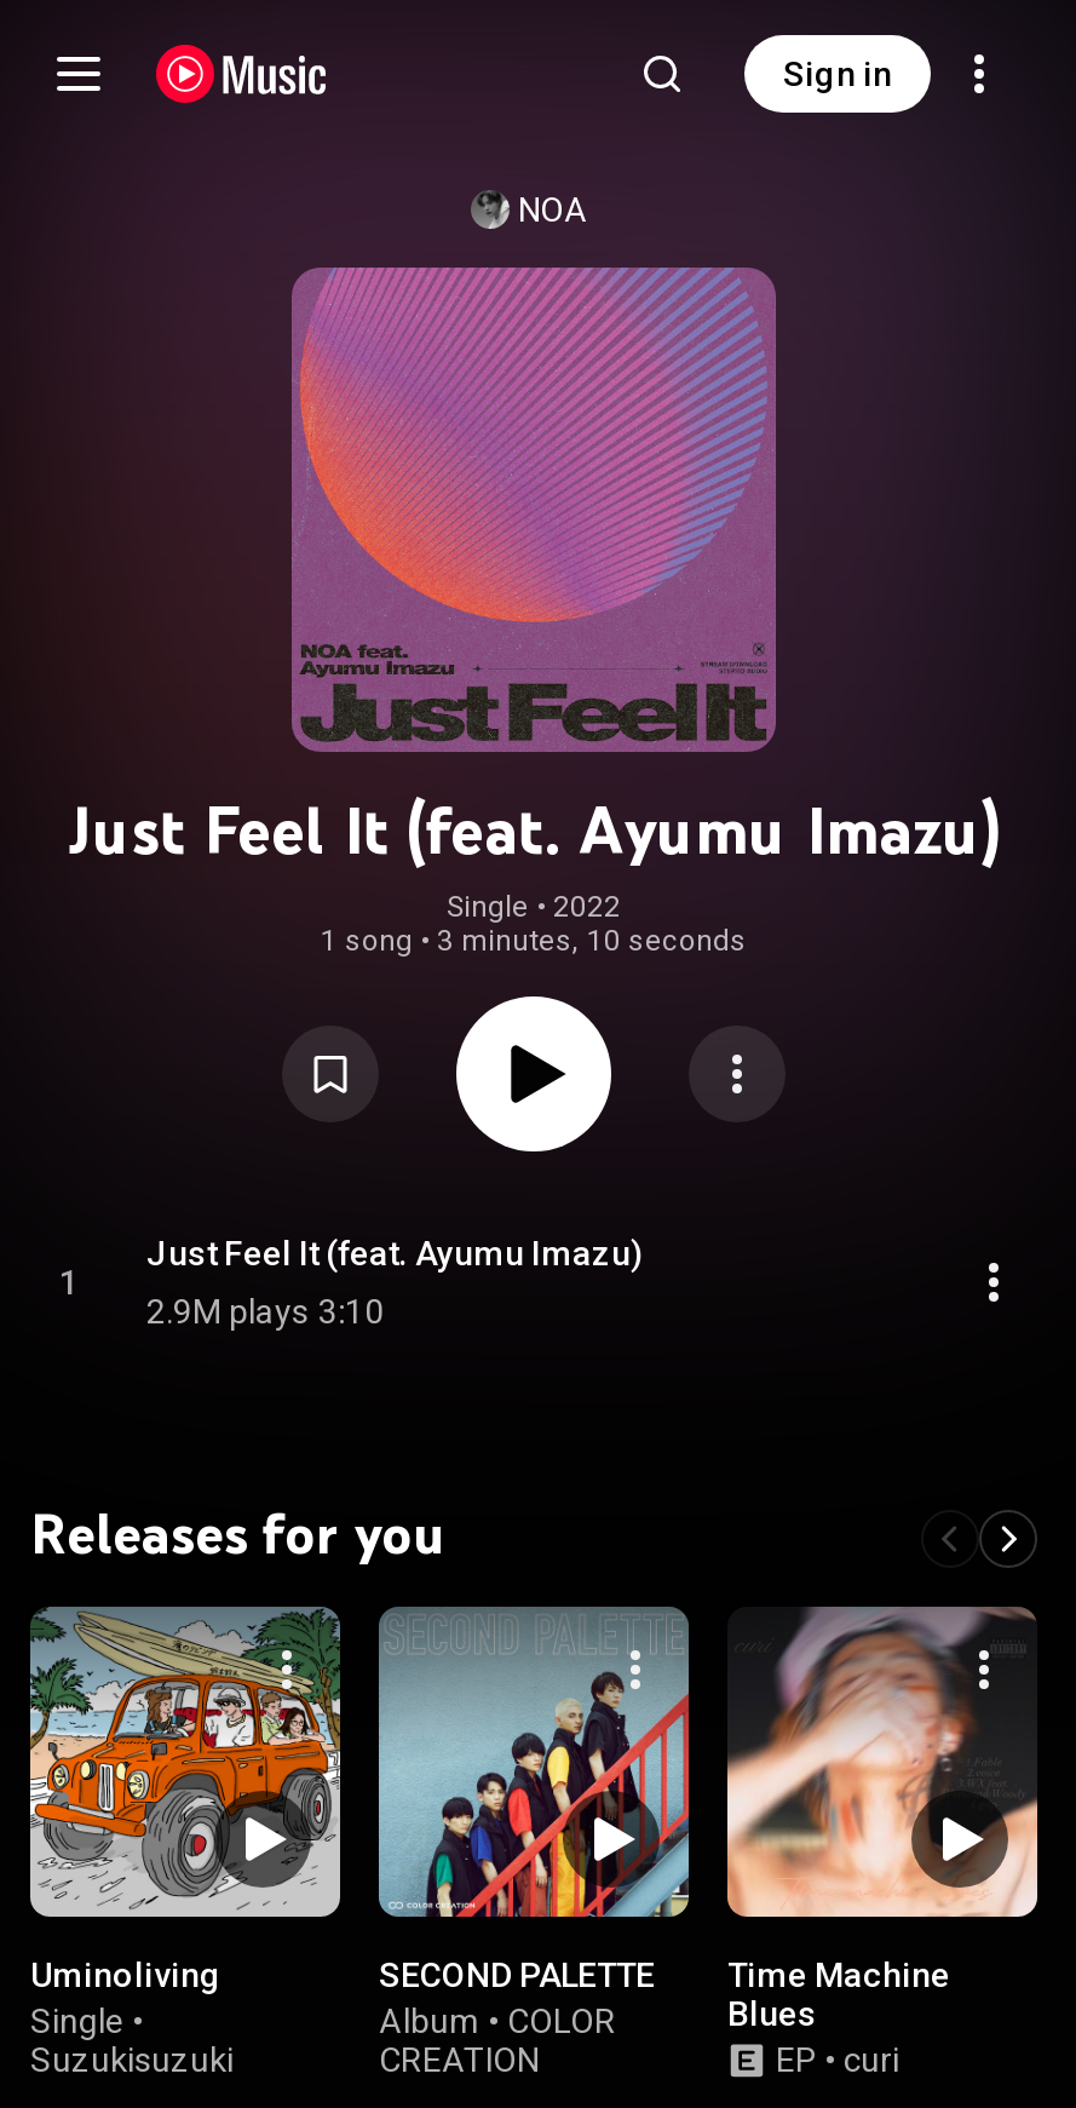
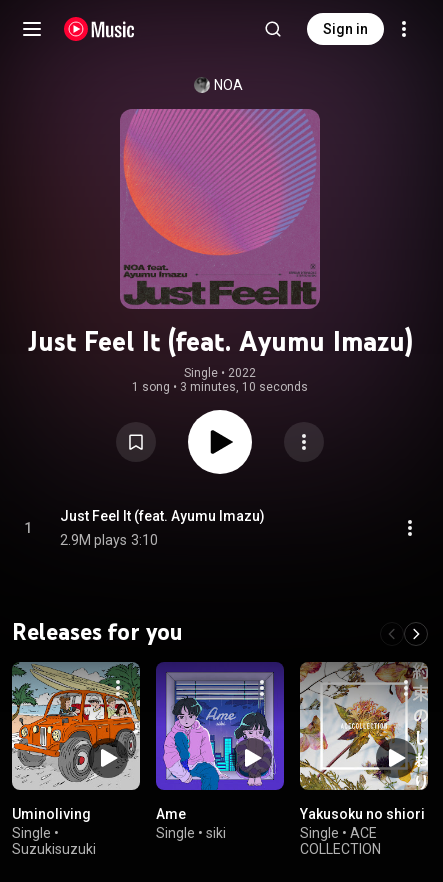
- [image]
- SECOND PALETTE
- Album • COLOR
- CREATION
+ [image]
+ Ame
+ Single • siki

- [image]
- Time Machine
- Blues
- EP • curi
+ [image]
+ Yakusoku no shiori
+ Single • ACE
+ COLLECTION
